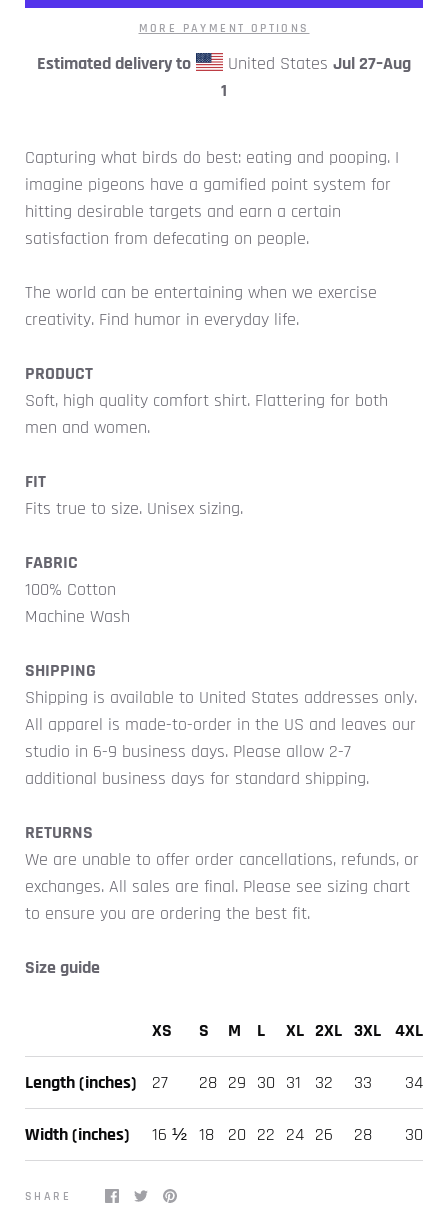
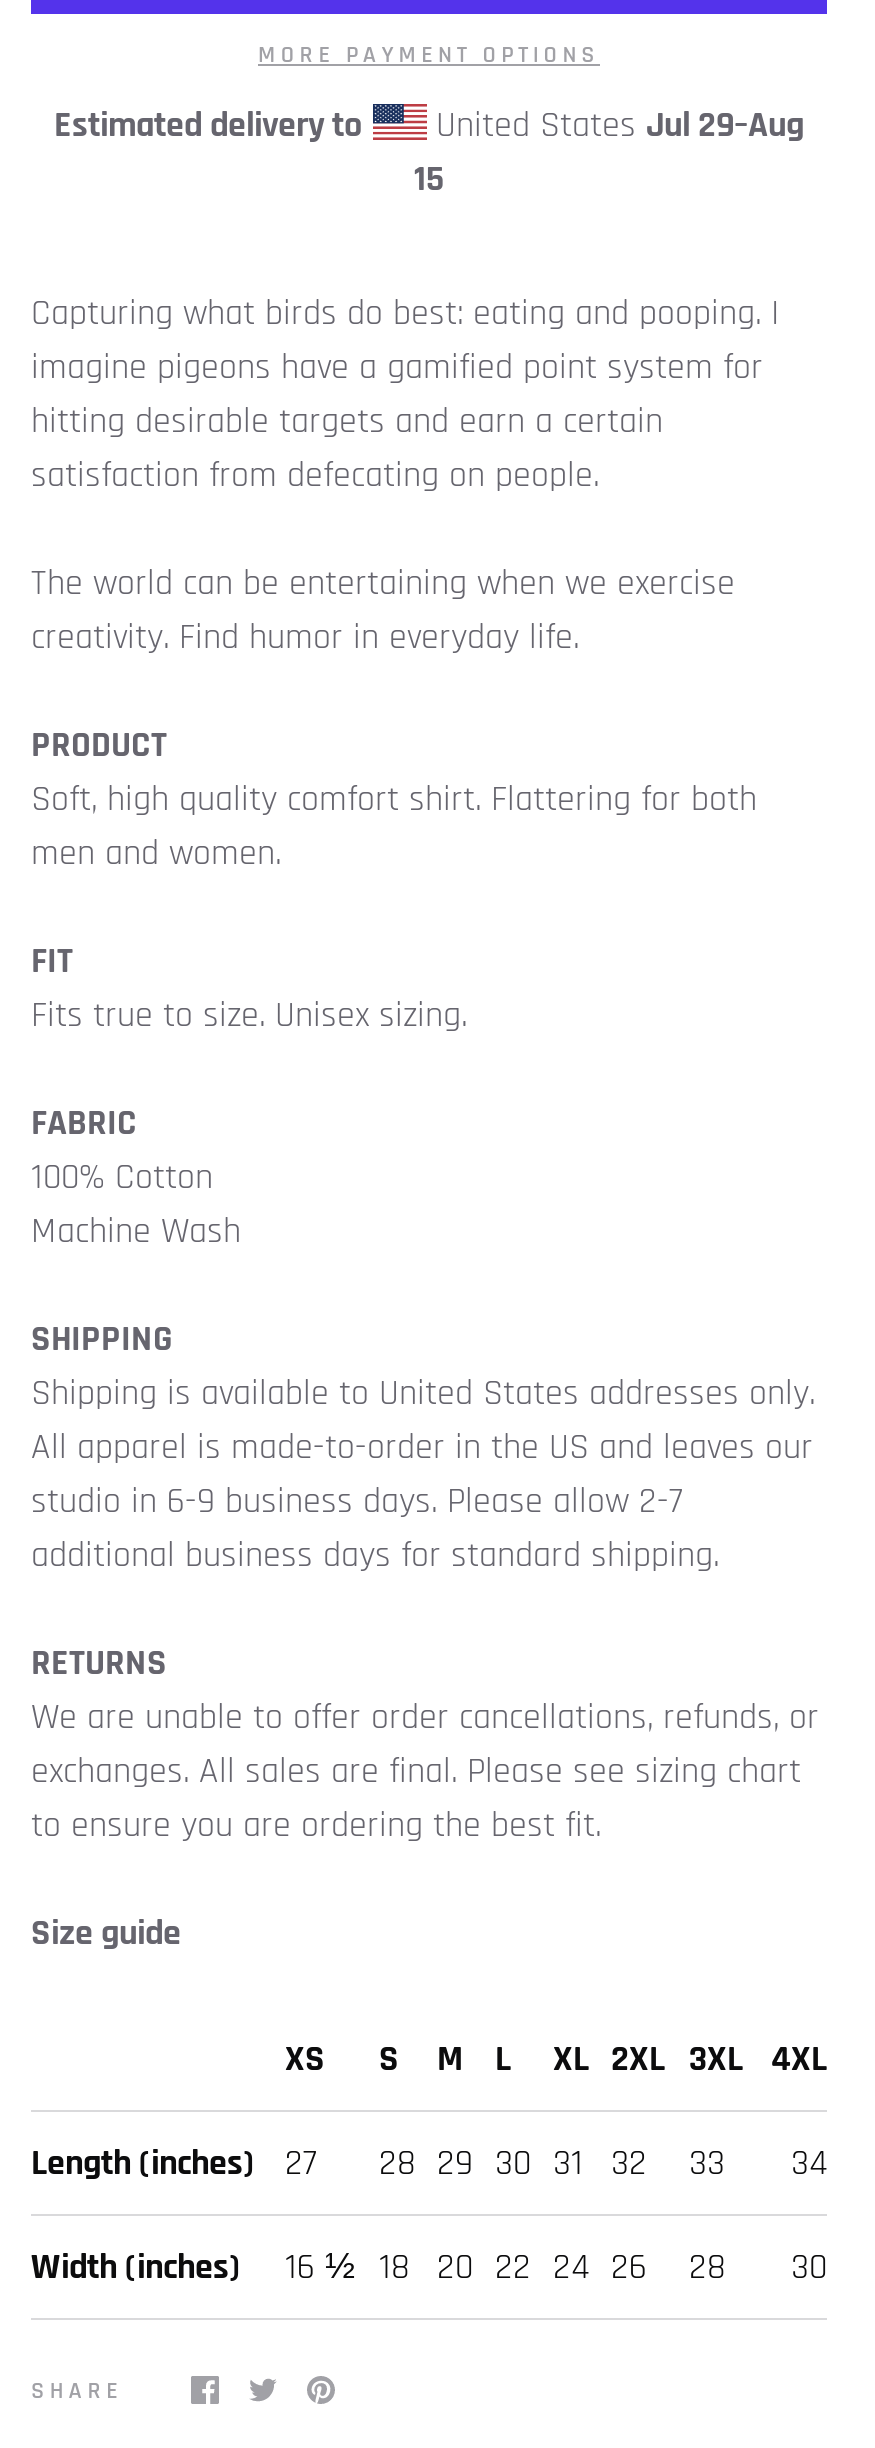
- United States Jul 27–Aug
+ United States Jul 29–Aug

- 1
+ 15
